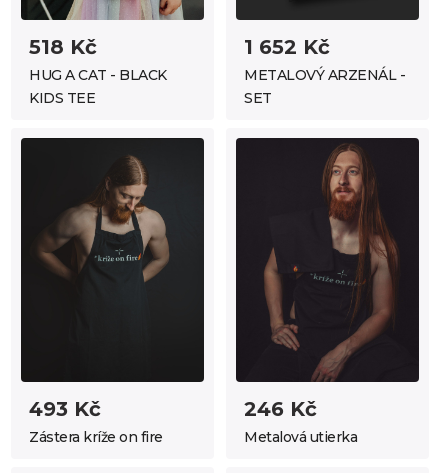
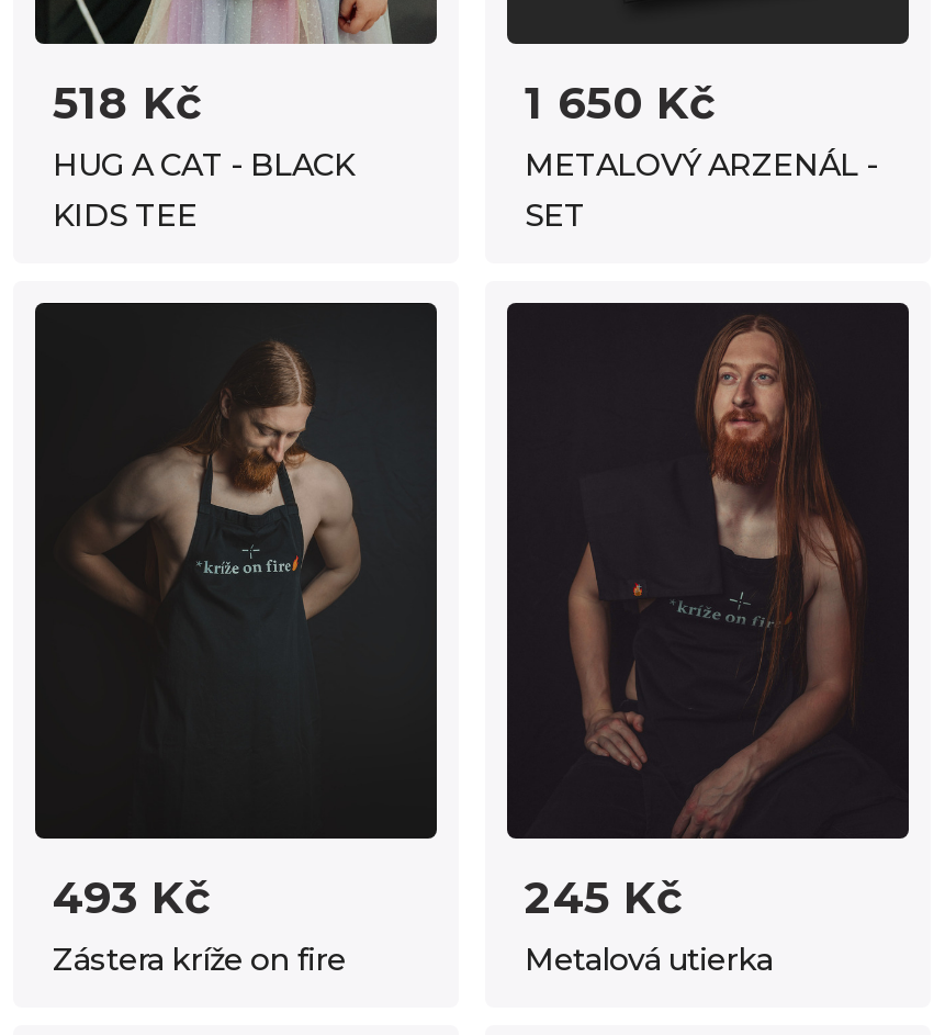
- 1 652 Kč
+ 1 650 Kč

- 246 Kč
+ 245 Kč
